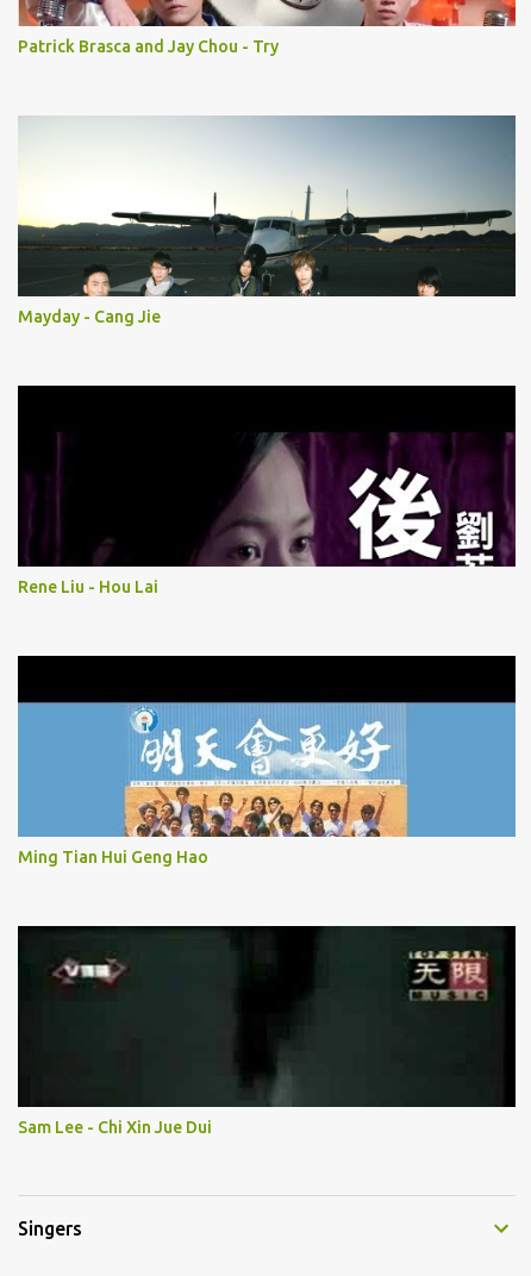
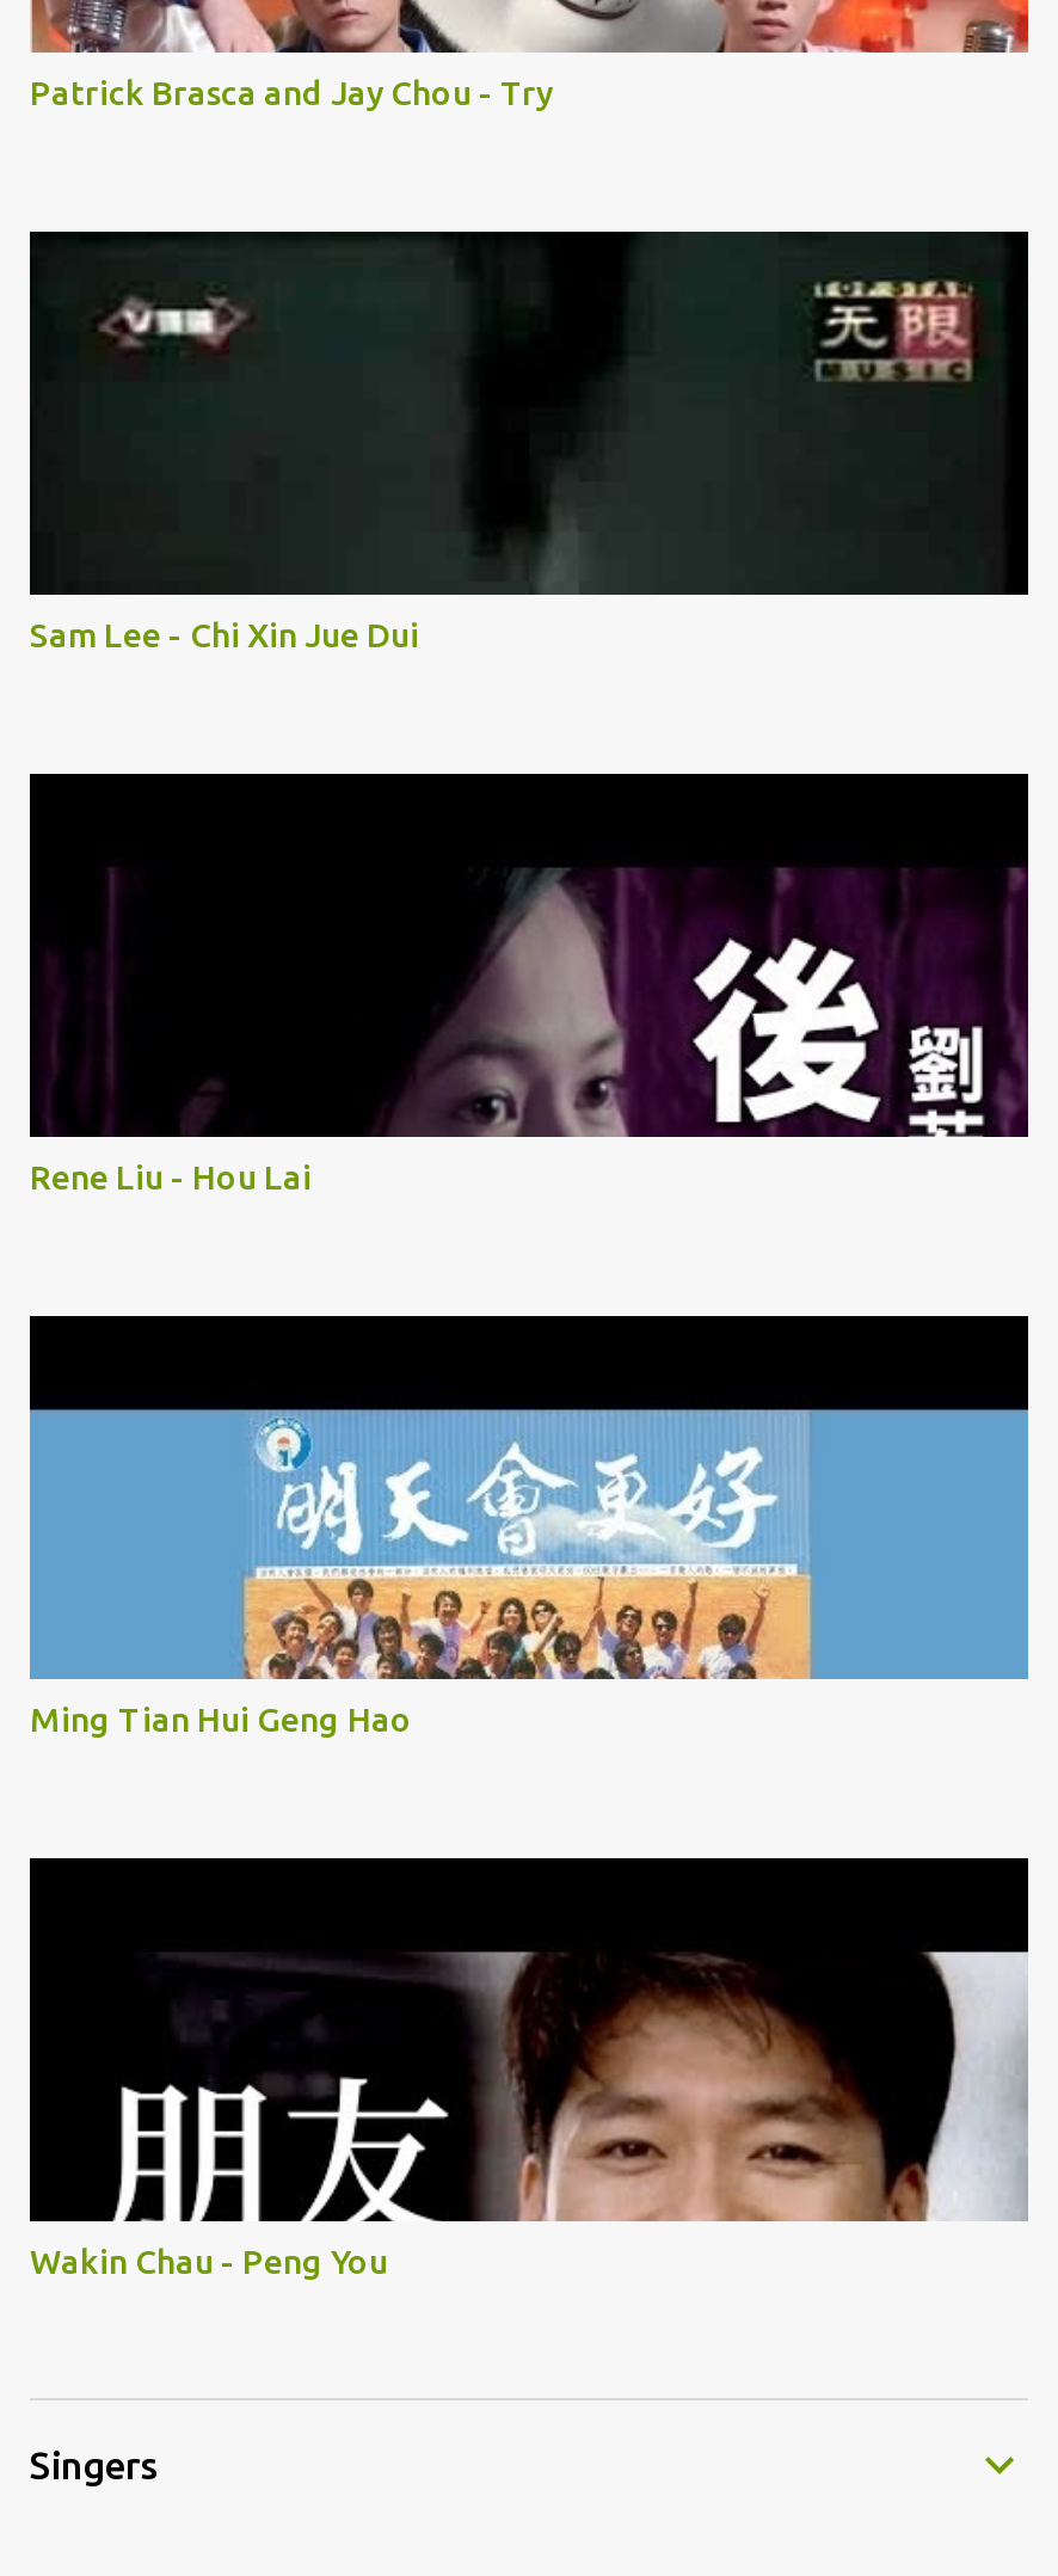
- [image]
+ [image]

- Mayday - Cang Jie

+ Wakin Chau - Peng You

- [image]
+ [image]

moved up: Sam Lee - Chi Xin Jue Dui
